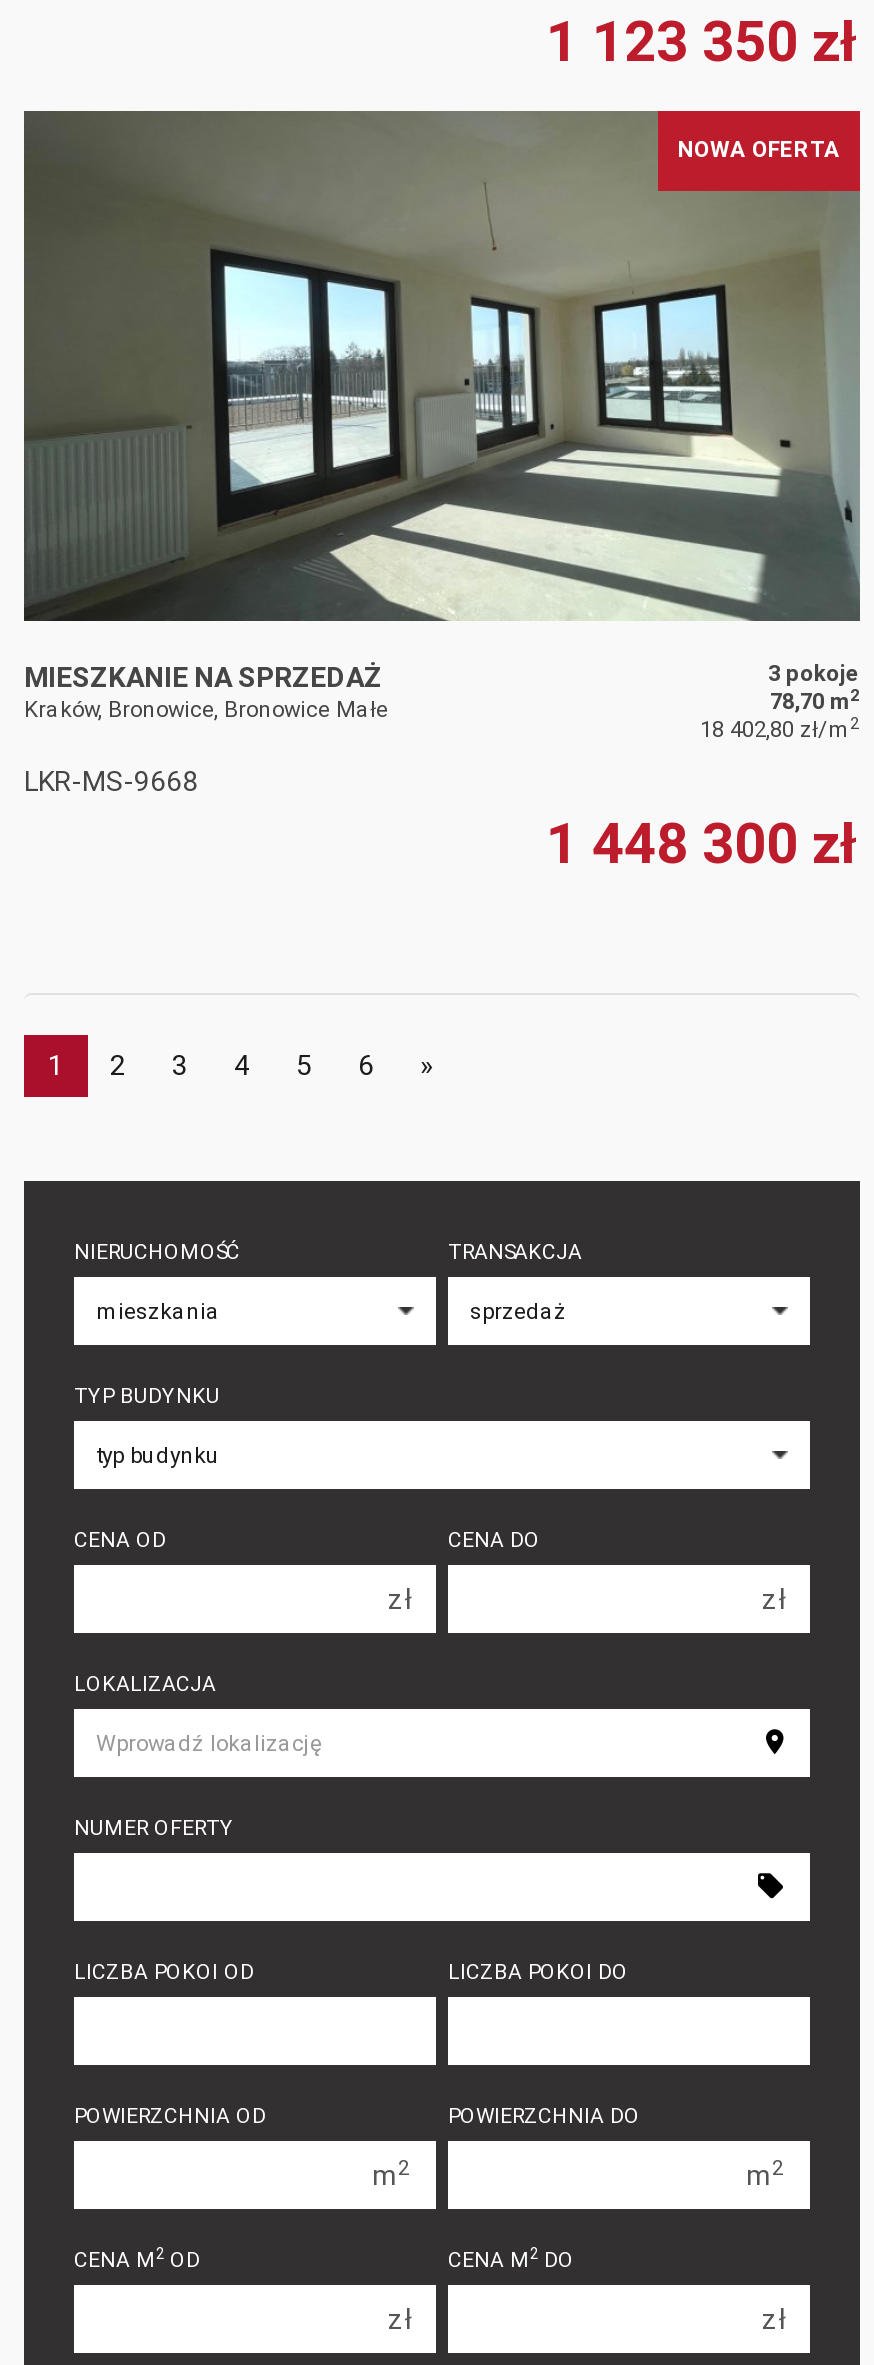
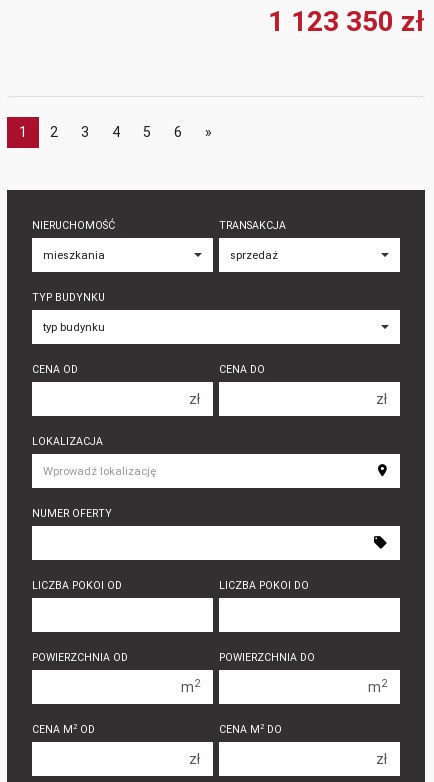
- [image]
- NOWA OFERTA

- MIESZKANIE NA SPRZEDAŻ
- Kraków, Bronowice, Bronowice Małe

- 3 pokoje
- 78,70 m2
- 18 402,80 zł/m2
- LKR-MS-9668
- 1 448 300 zł
